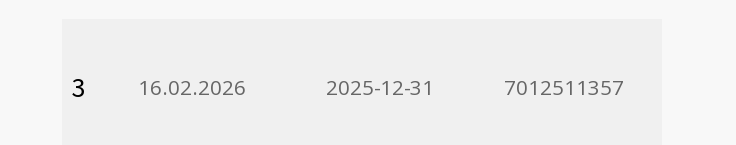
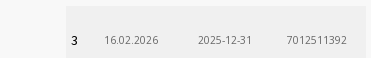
- 7012511357
+ 7012511392
